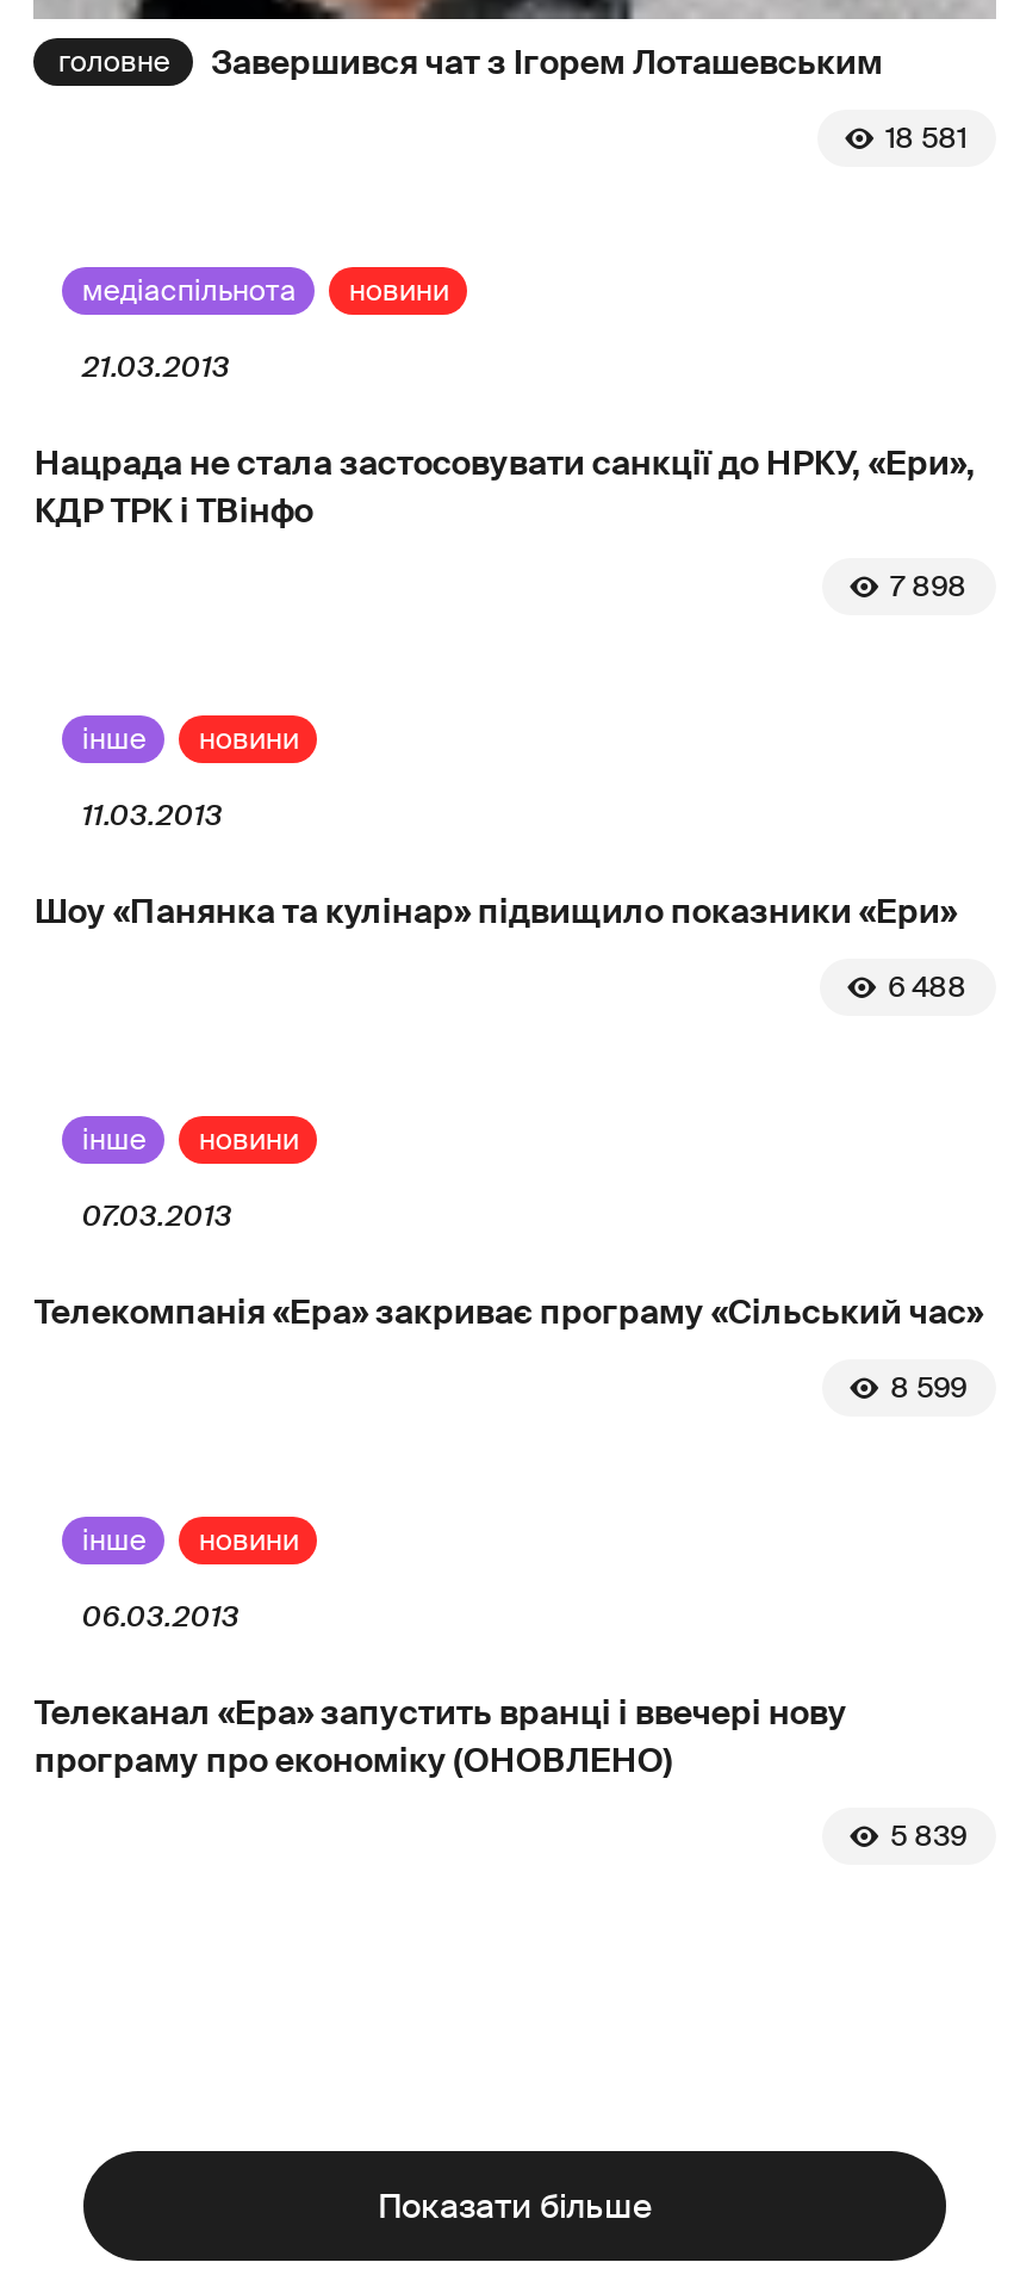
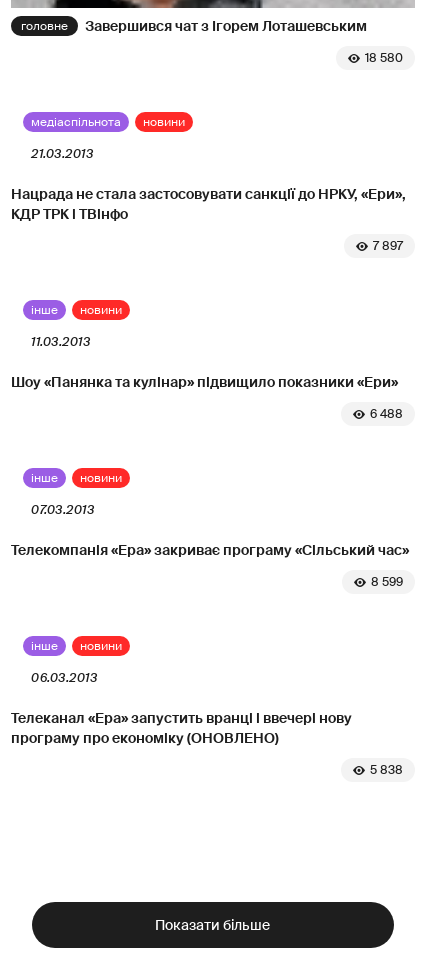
- 18 581
+ 18 580

- 7 898
+ 7 897

- 5 839
+ 5 838
